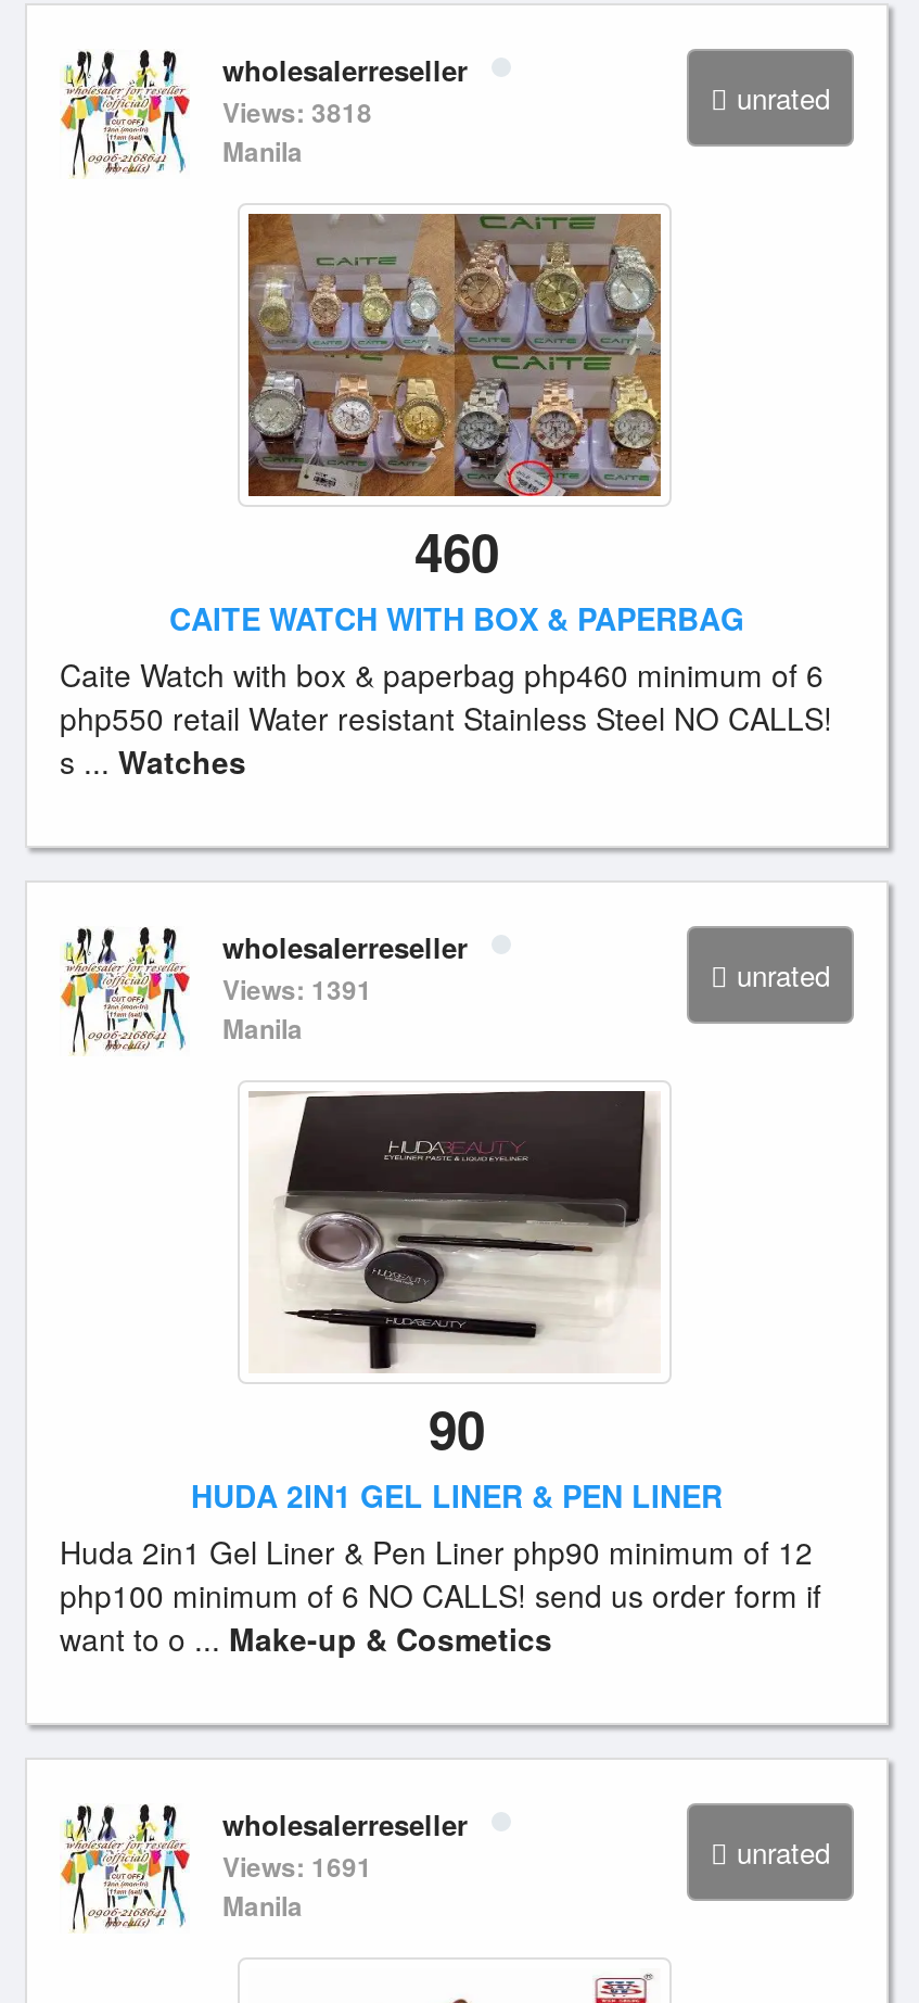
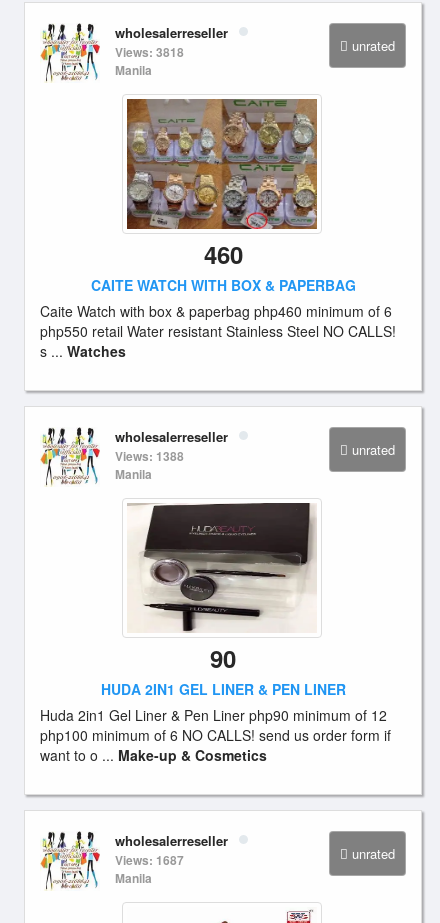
- Views: 1391
+ Views: 1388

- Views: 1691
+ Views: 1687
